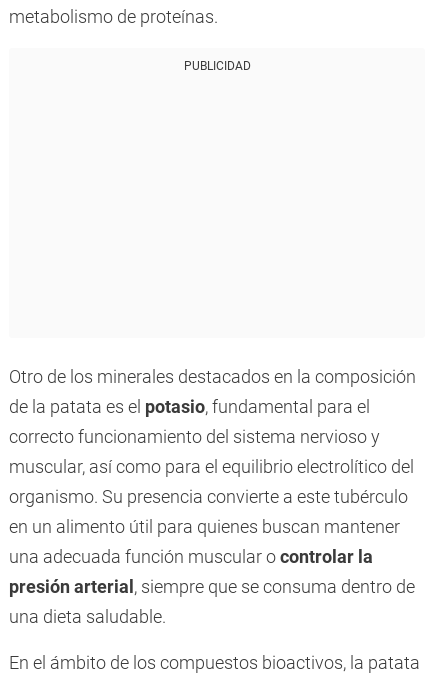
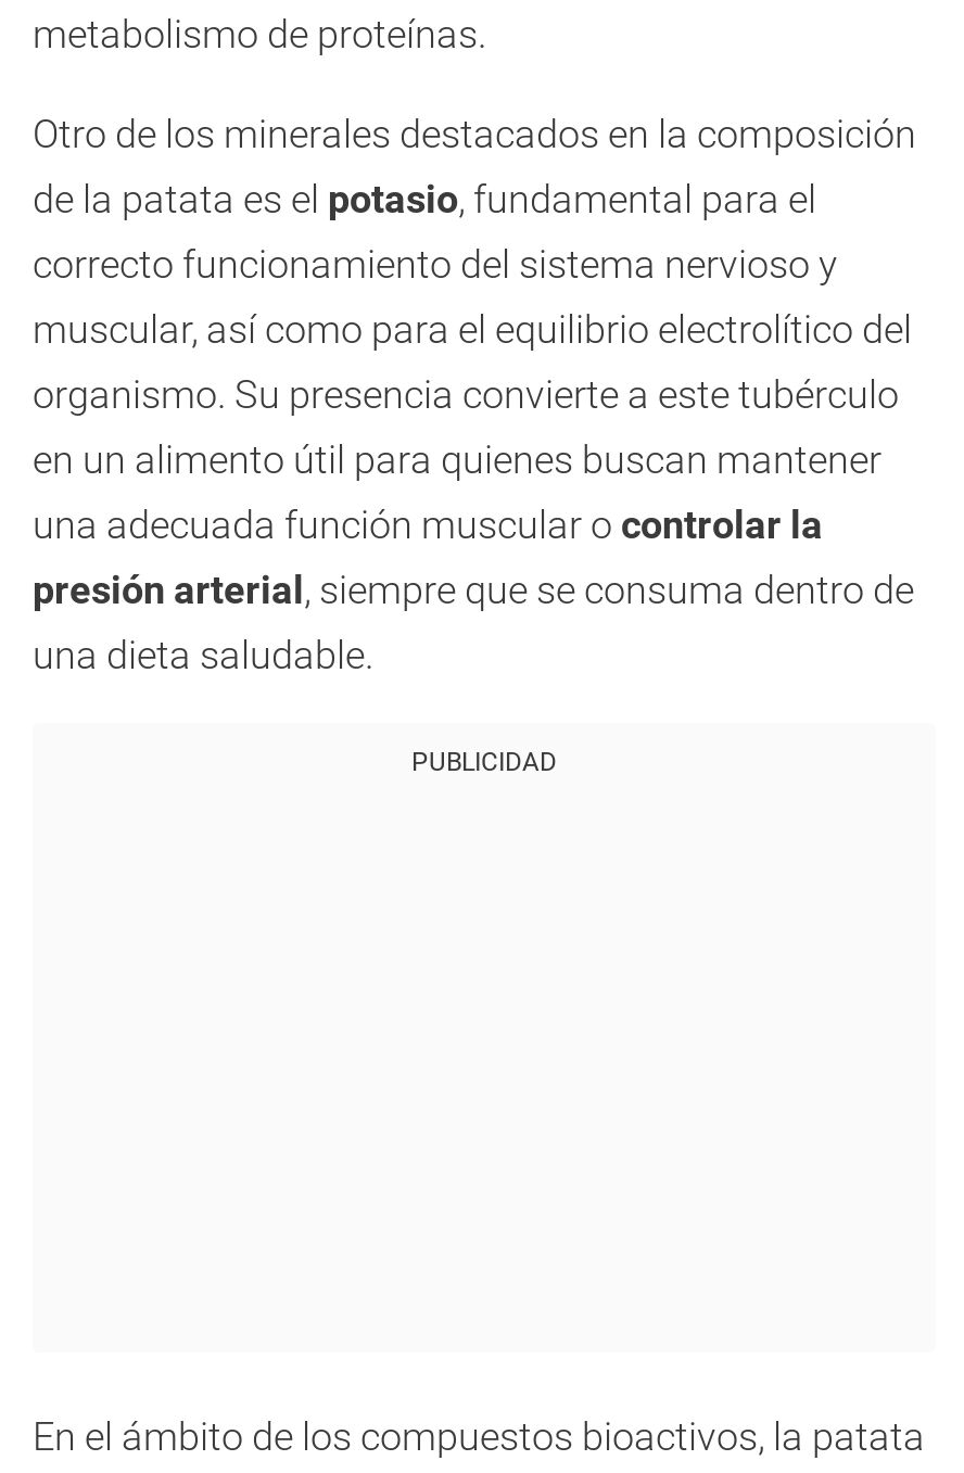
moved down: PUBLICIDAD

moved up: Otro de los minerales destacados en la composición | de la patata es el potasio, fundamental para el | correcto funcionamiento del sistema nervioso y | ... | presión arterial, siempre que se consuma dentro de | una dieta saludable.
